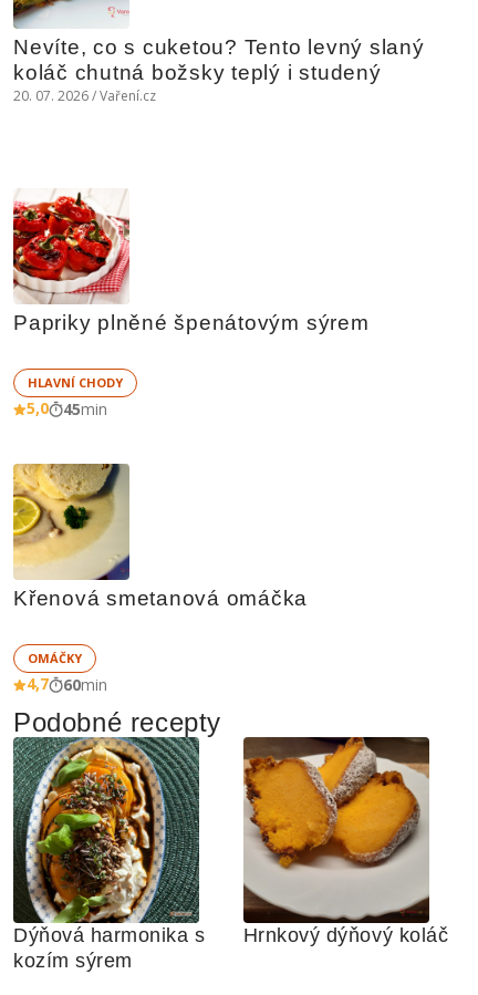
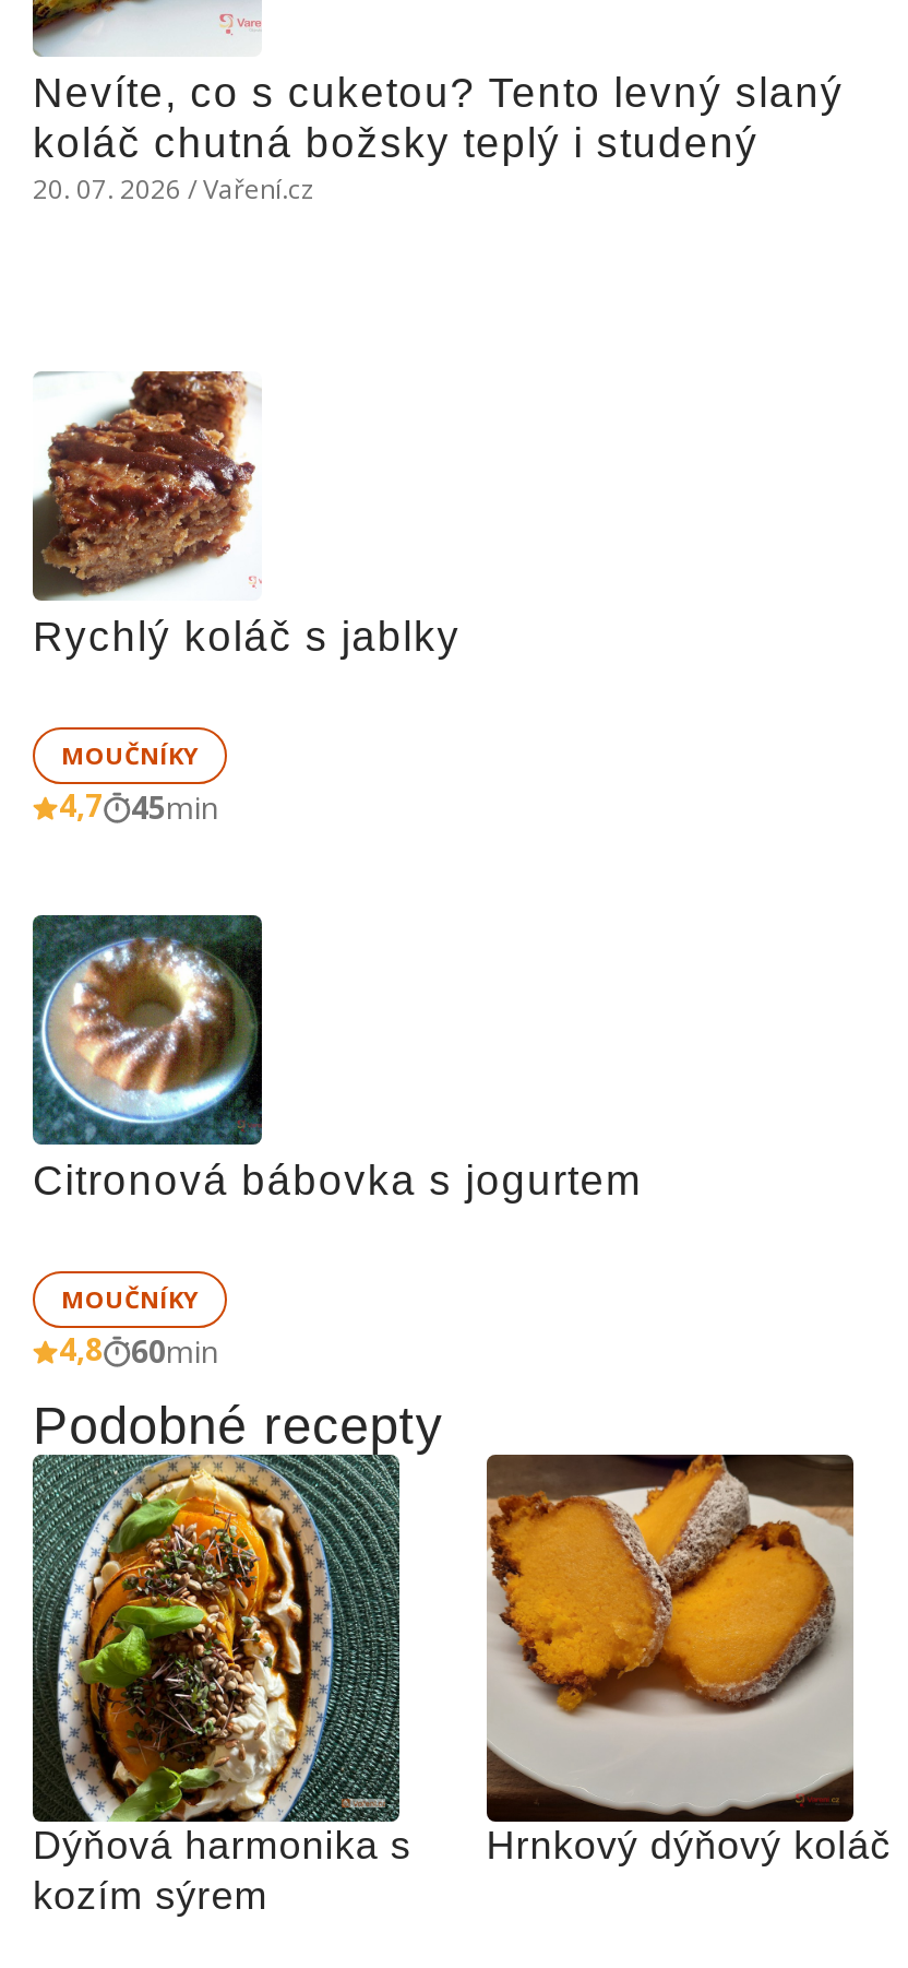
- [image]
- Papriky plněné špenátovým sýrem
+ [image]
+ Rychlý koláč s jablky

- HLAVNÍ CHODY
- 5,0
+ MOUČNÍKY
+ 4,7

- [image]
- Křenová smetanová omáčka
+ [image]
+ Citronová bábovka s jogurtem

- OMÁČKY
- 4,7
+ MOUČNÍKY
+ 4,8
